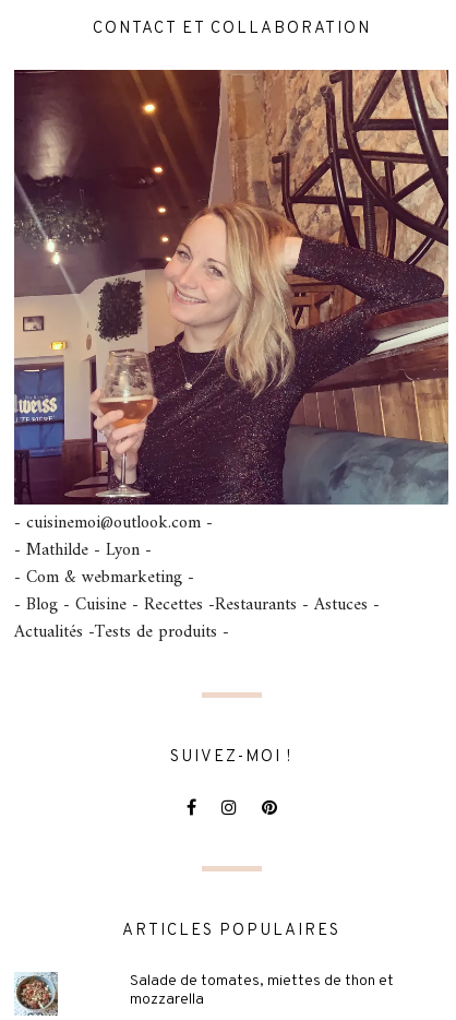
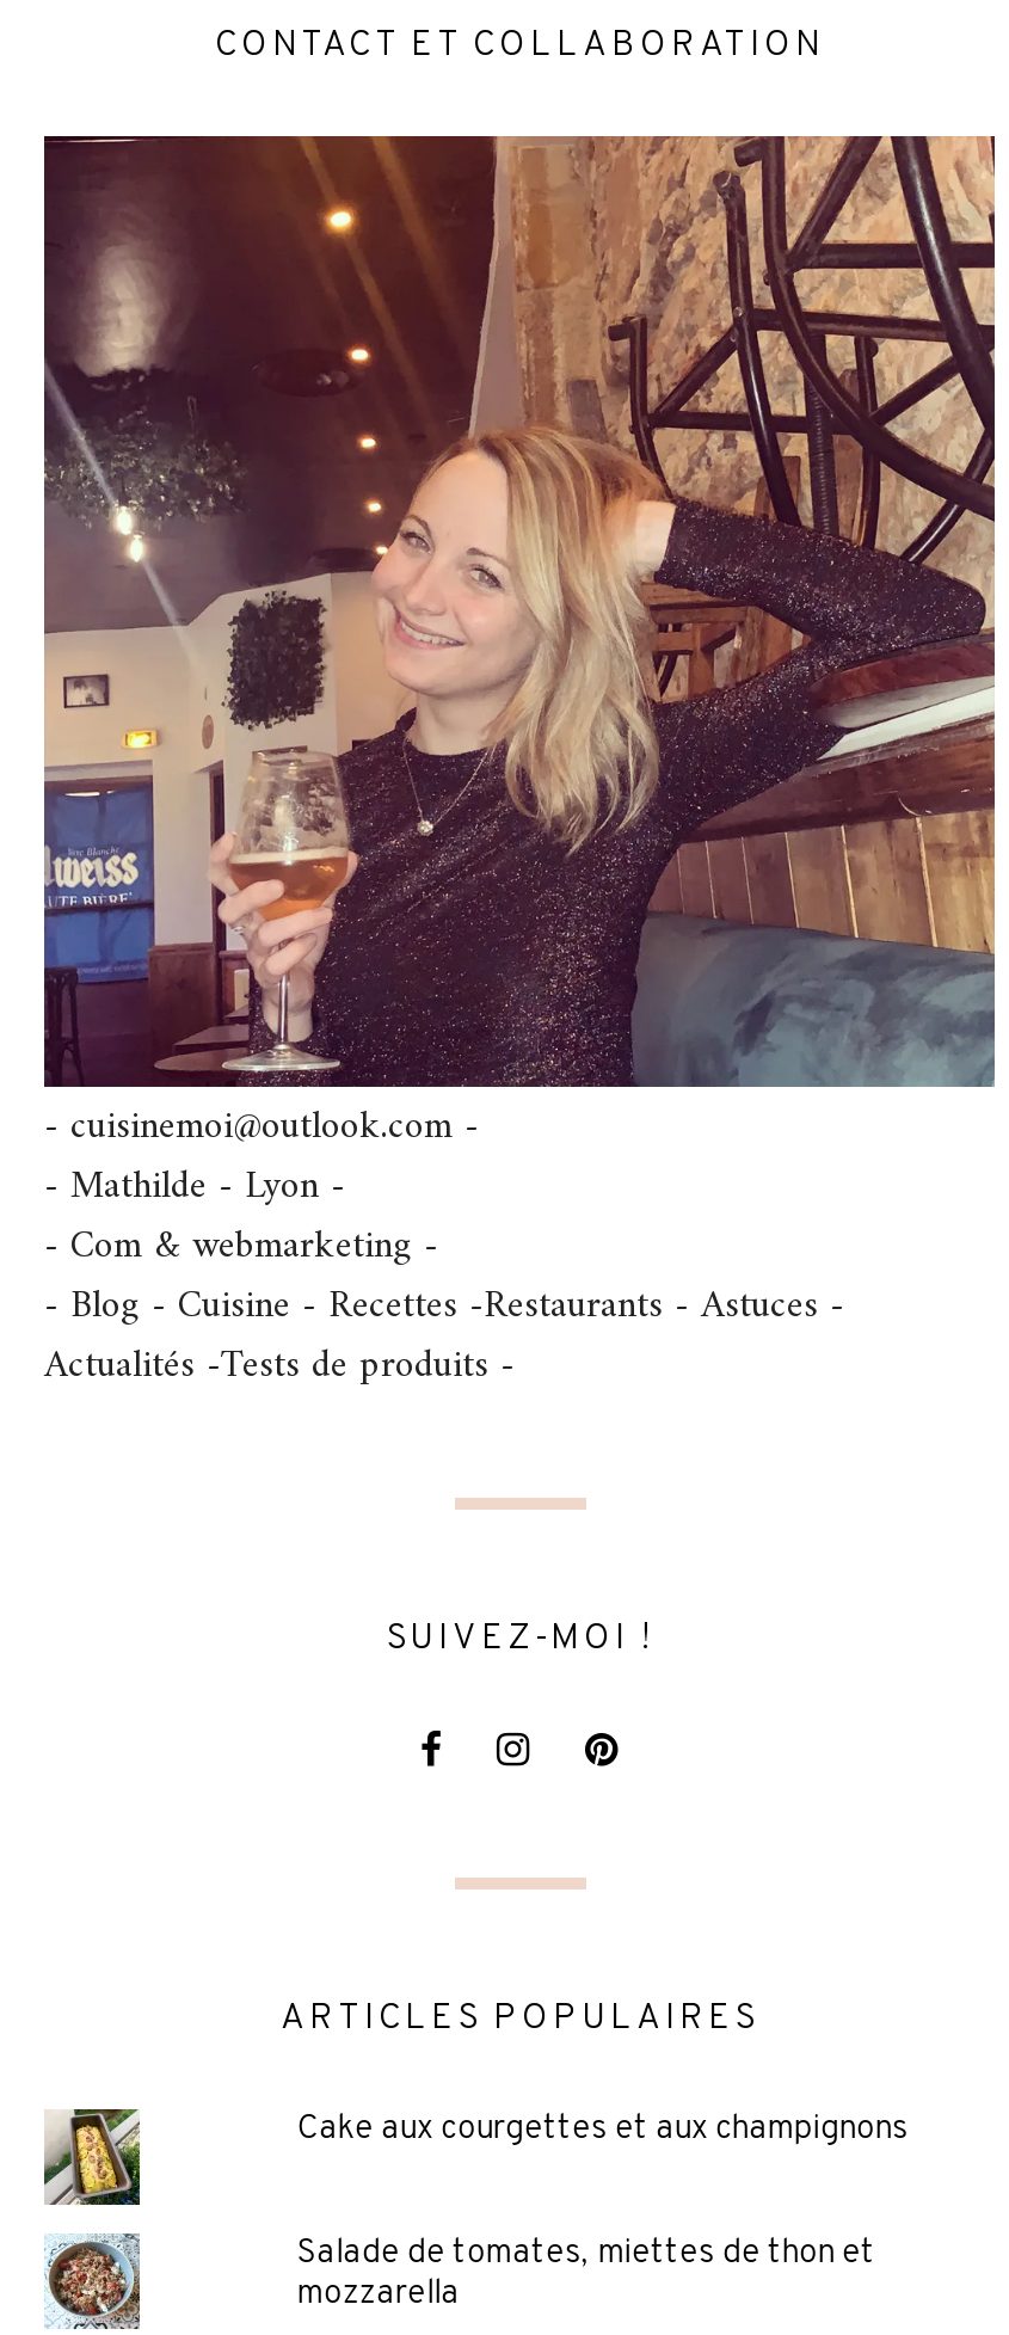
+ [image]

+ Cake aux courgettes et aux champignons
